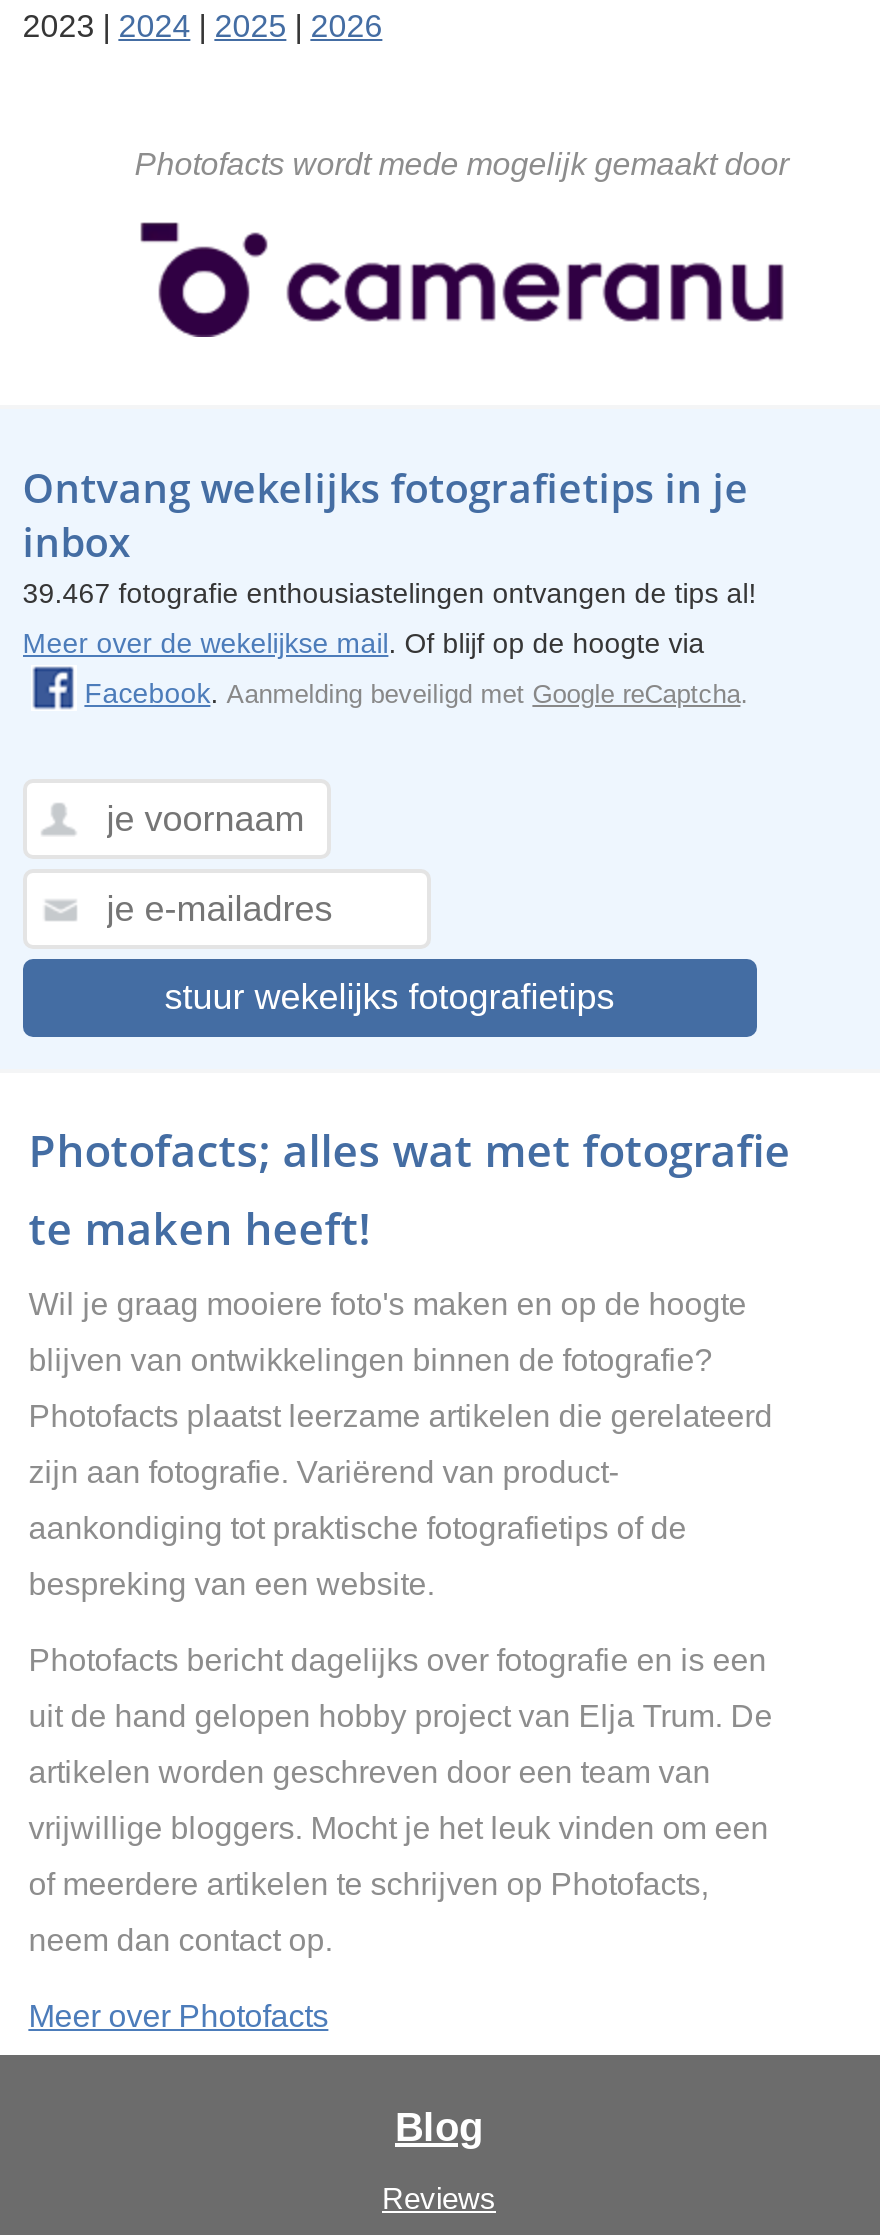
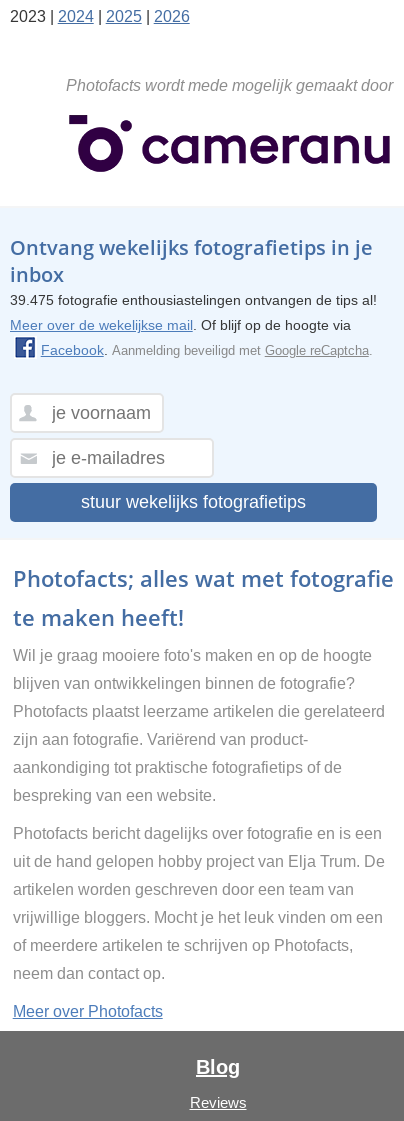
- 39.467 fotografie enthousiastelingen ontvangen de tips al!
+ 39.475 fotografie enthousiastelingen ontvangen de tips al!
